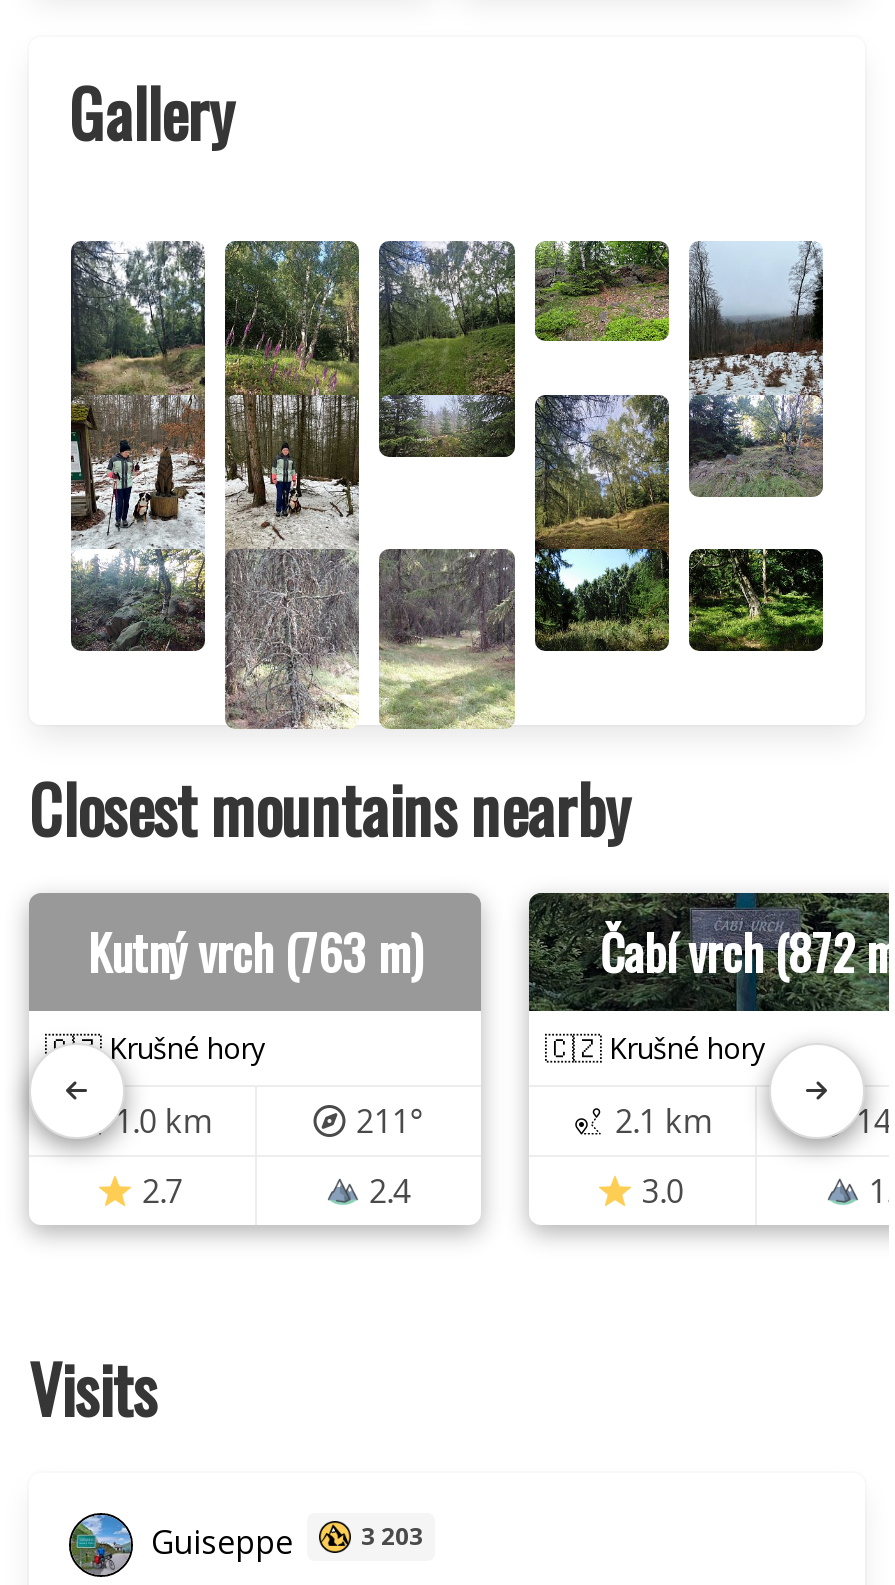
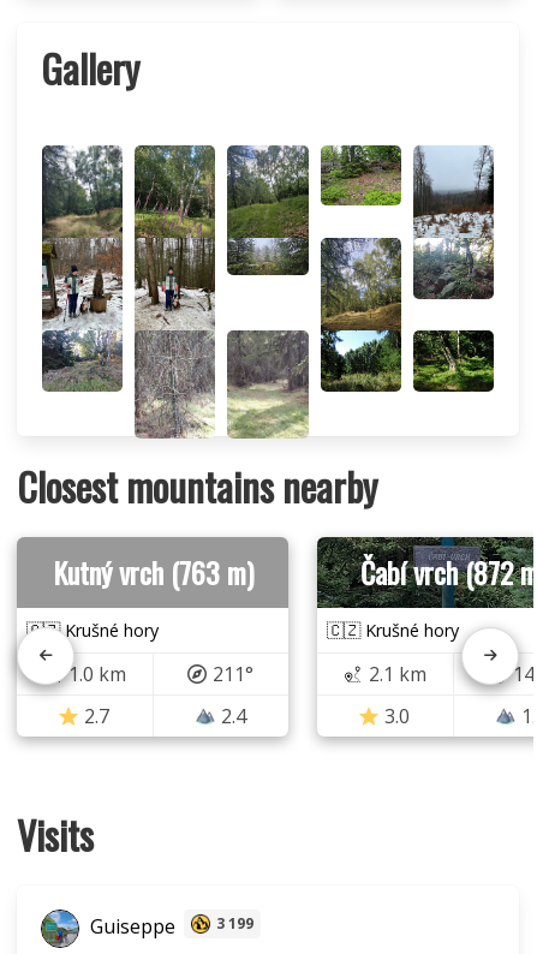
moved down: [image]

moved up: [image]

- Guiseppe 3 203
+ Guiseppe 3 199
